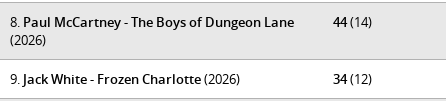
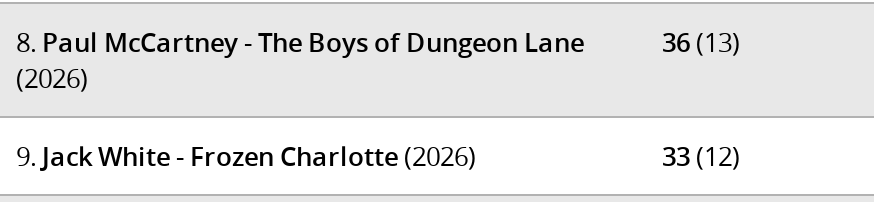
- 44 (14)
+ 36 (13)

- 34 (12)
+ 33 (12)
